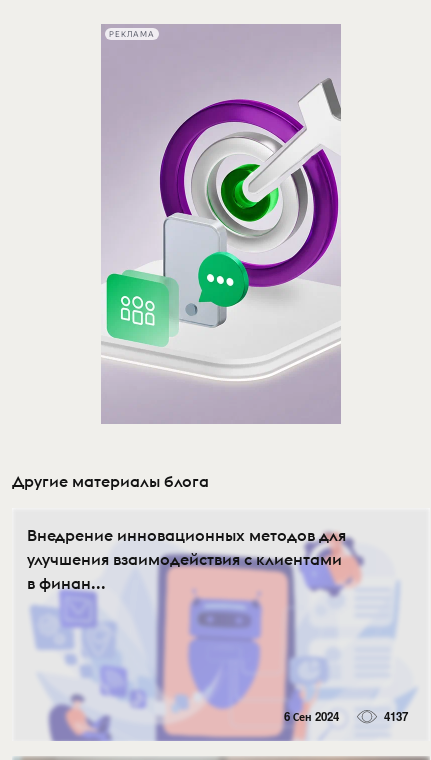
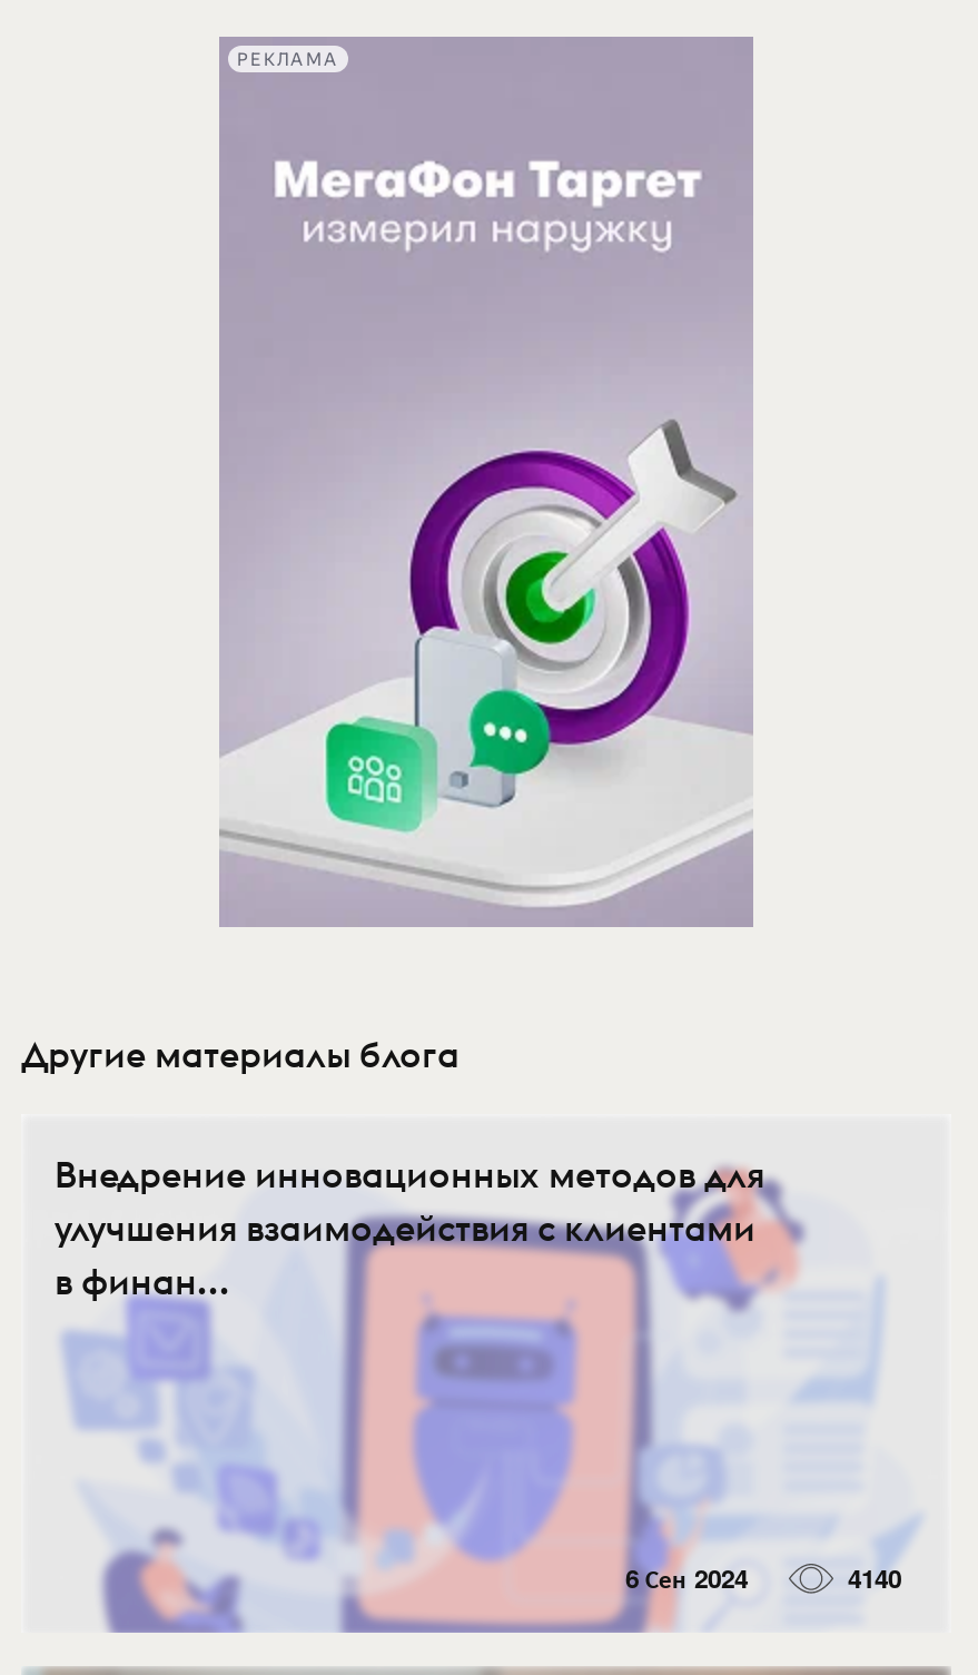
- [image]
+ [image]

- 4137
+ 4140
